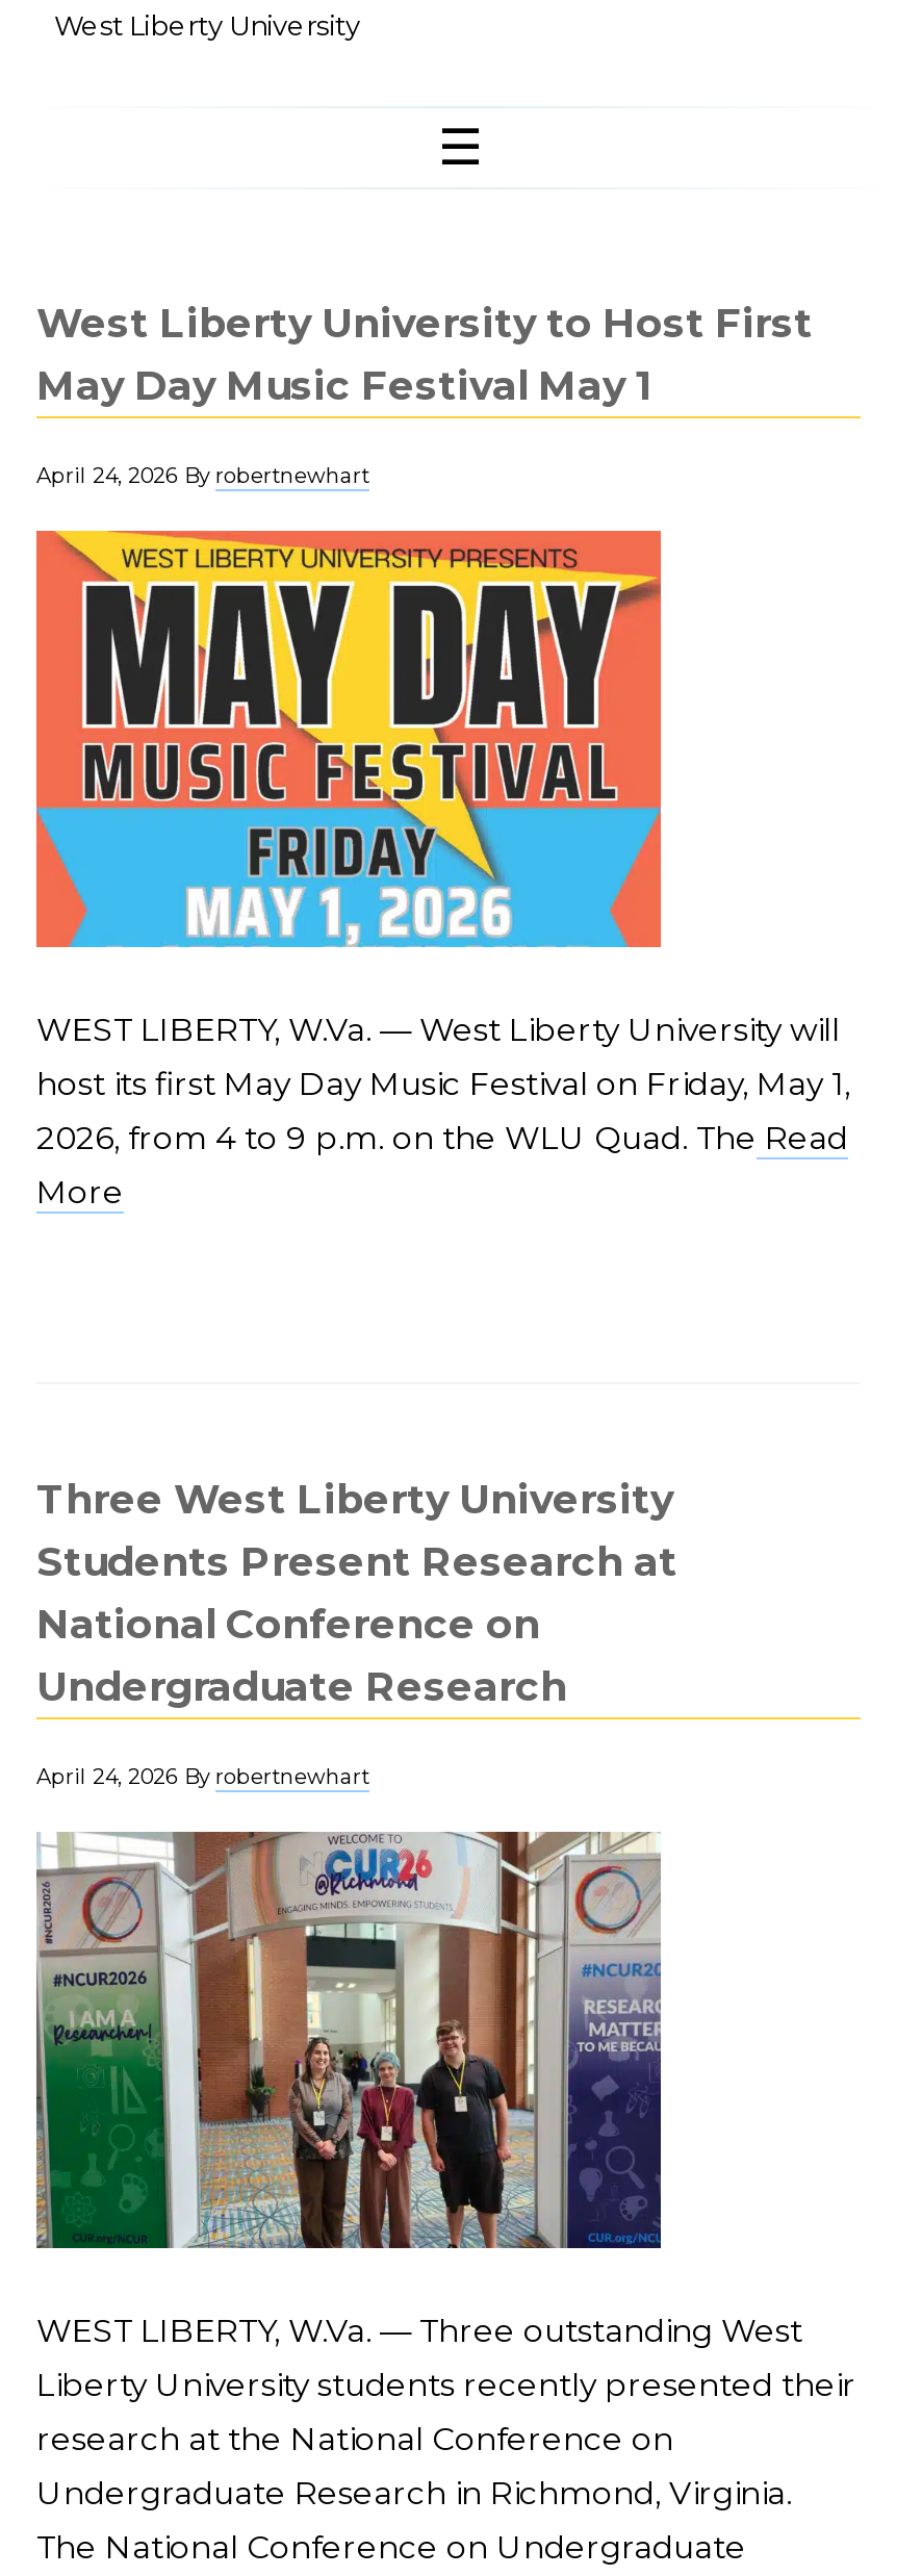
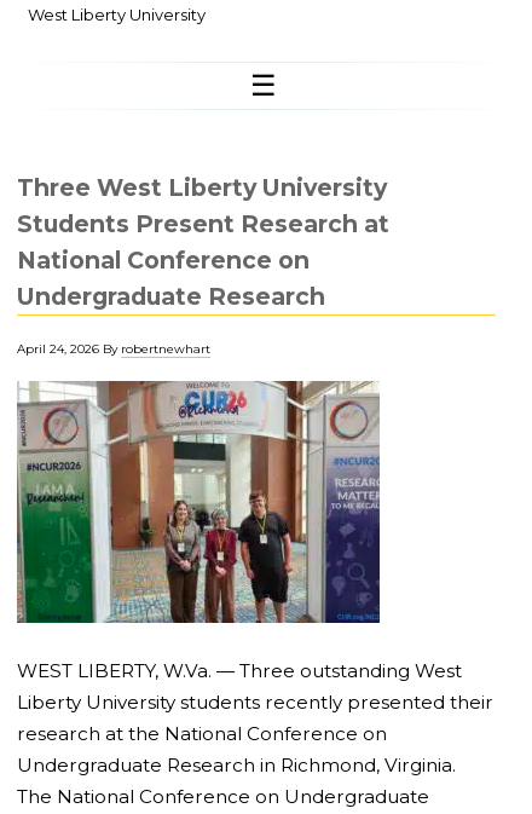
- West Liberty University to Host First
- May Day Music Festival May 1
- April 24, 2026 By robertnewhart

- [image]
- WEST LIBERTY, W.Va. — West Liberty University will
- host its first May Day Music Festival on Friday, May 1,
- 2026, from 4 to 9 p.m. on the WLU Quad. The Read
- More
